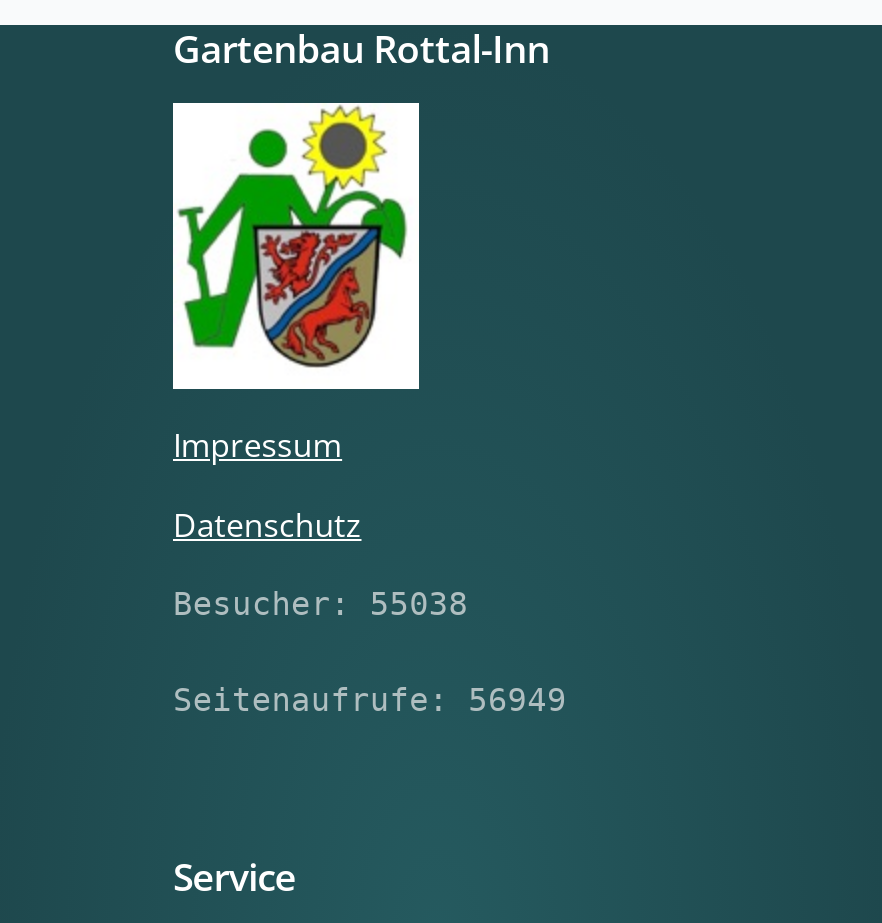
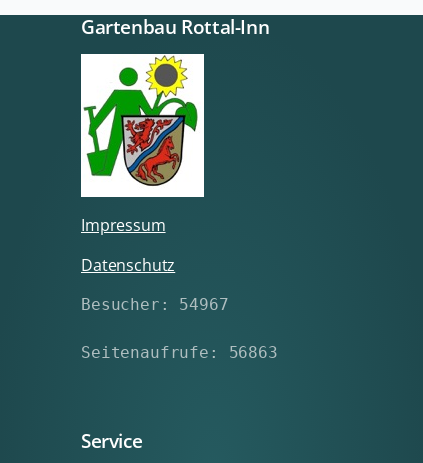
- Besucher: 55038
+ Besucher: 54967

- Seitenaufrufe: 56949
+ Seitenaufrufe: 56863
